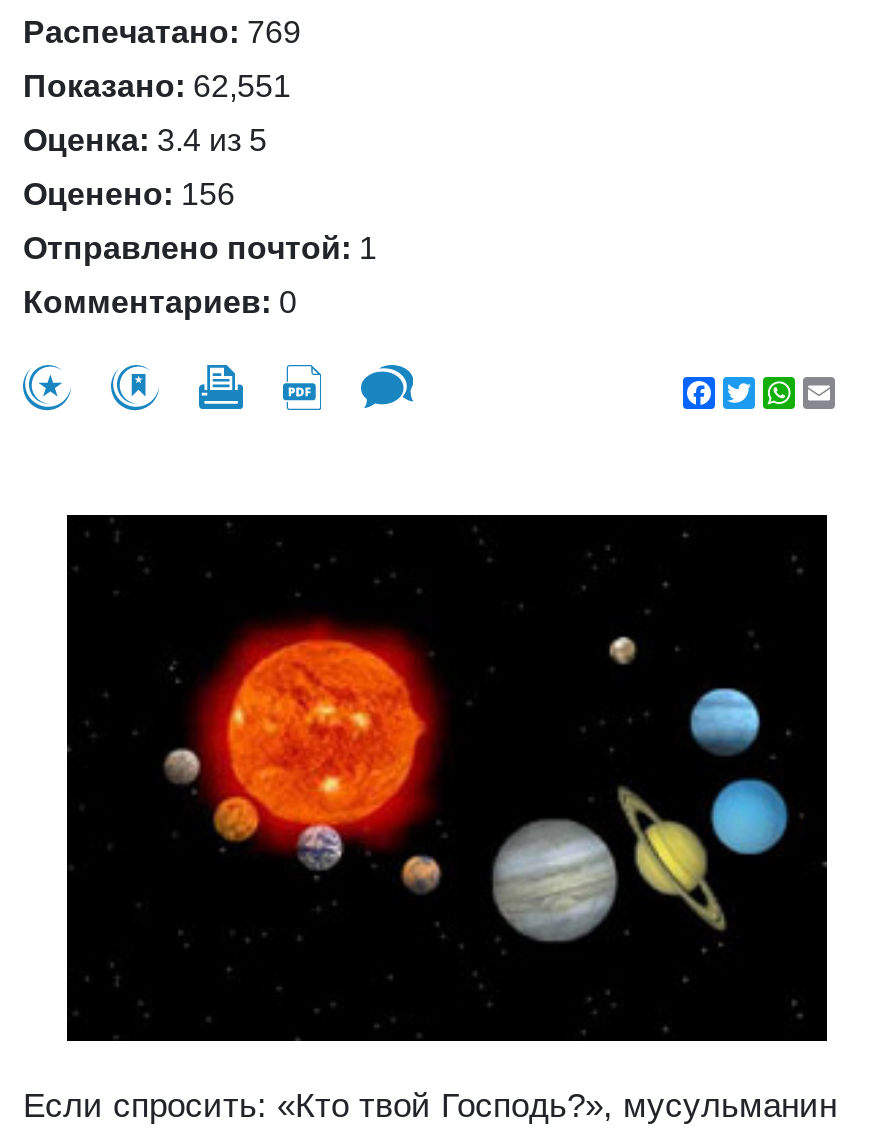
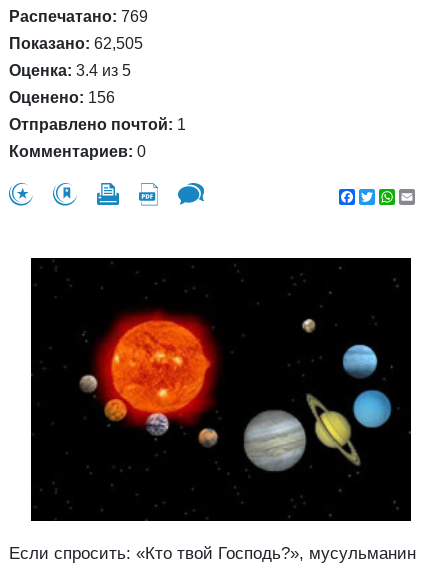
- Показано: 62,551
+ Показано: 62,505
